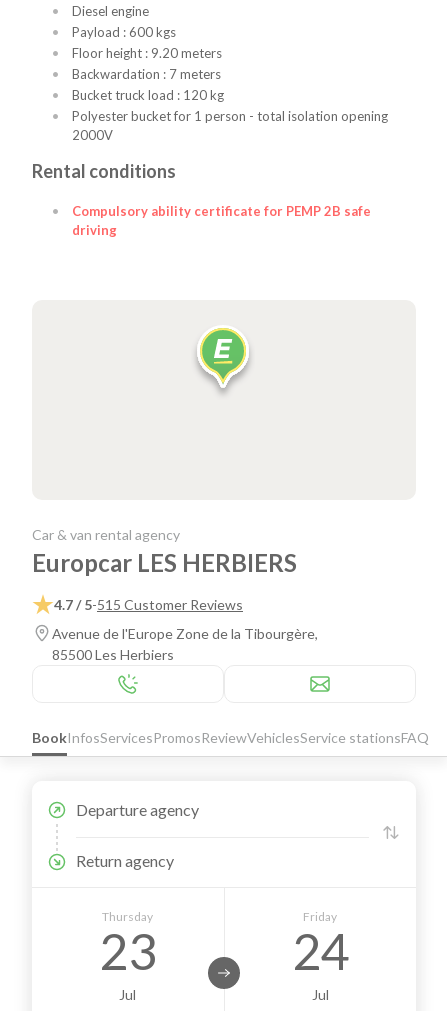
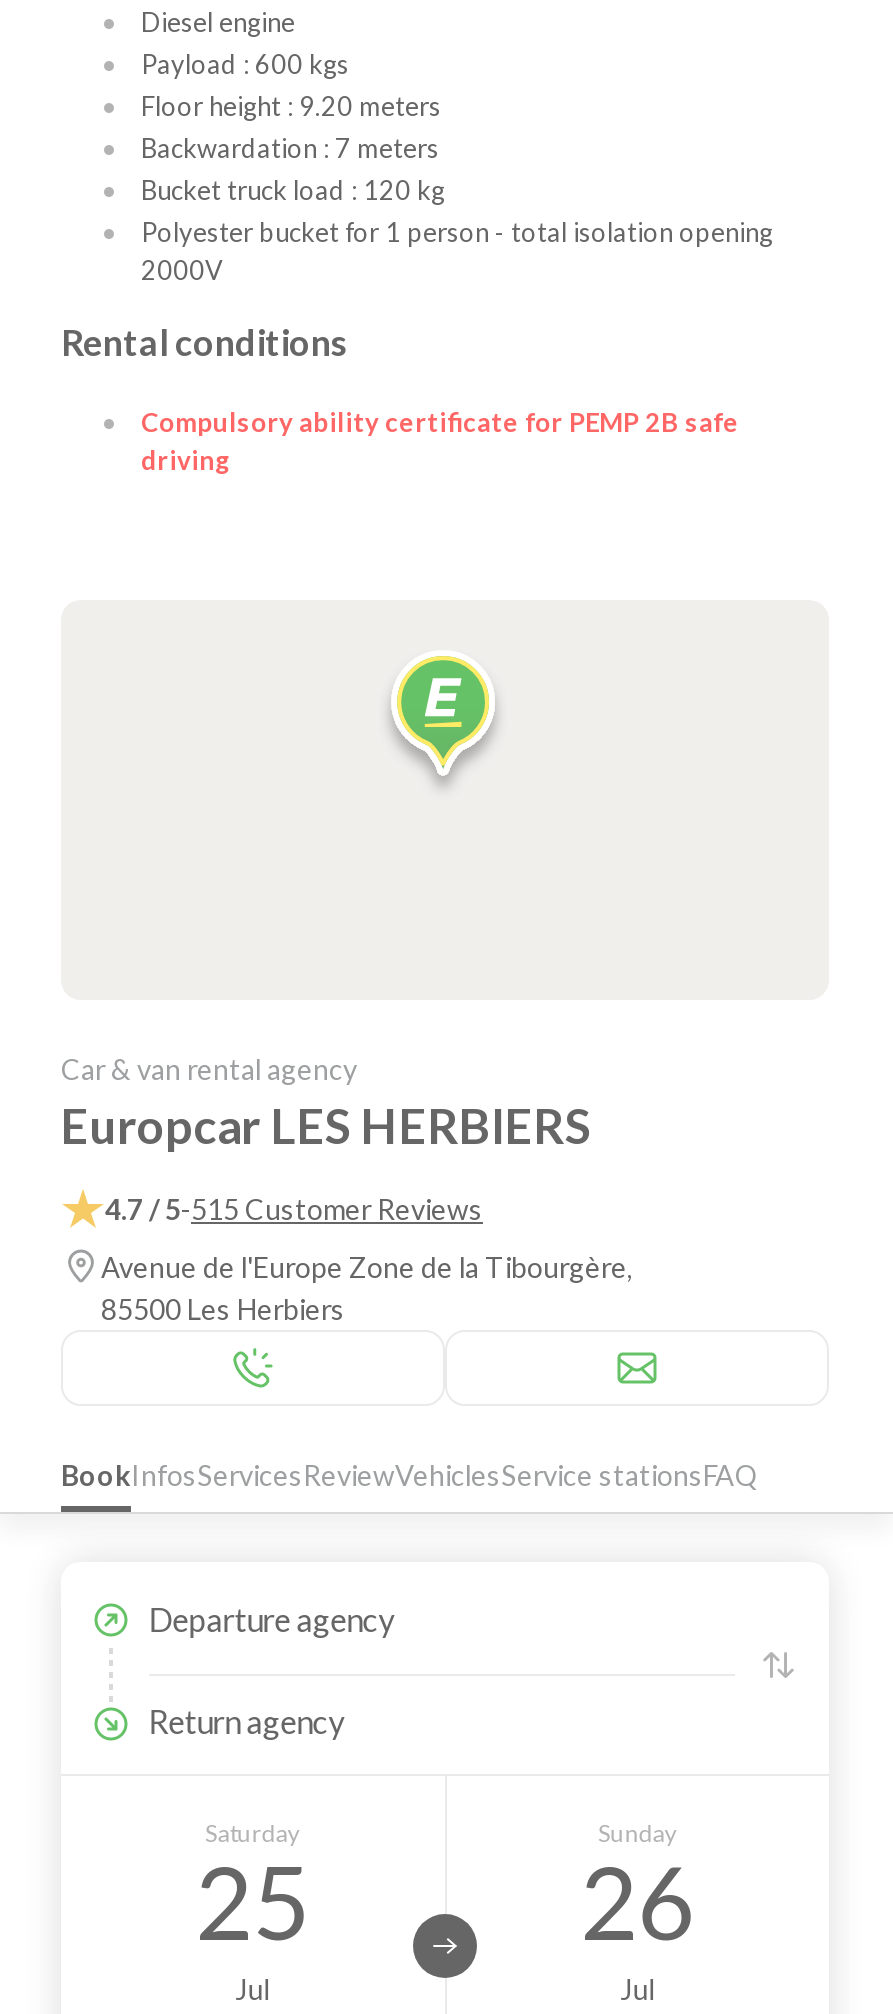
- Book InfosServices Promos ReviewVehiclesService stationsFAQ
+ Book InfosServices ReviewVehiclesService stationsFAQ

- Thursday
- 23
+ Saturday
+ 25

- Friday
- 24
+ Sunday
+ 26
